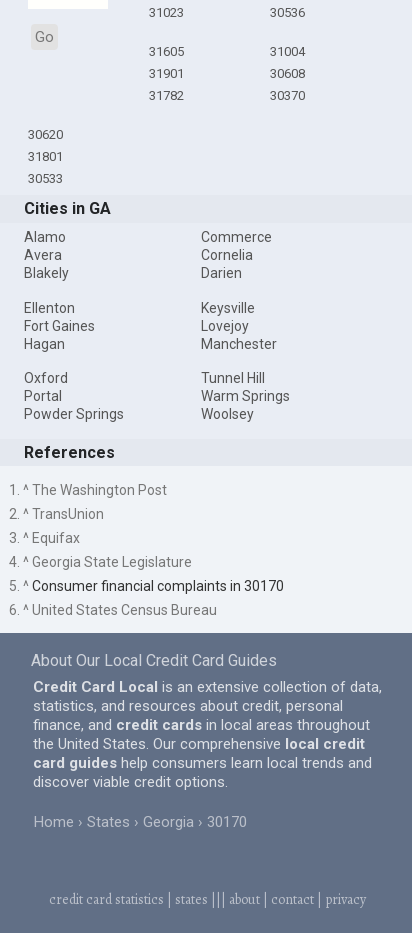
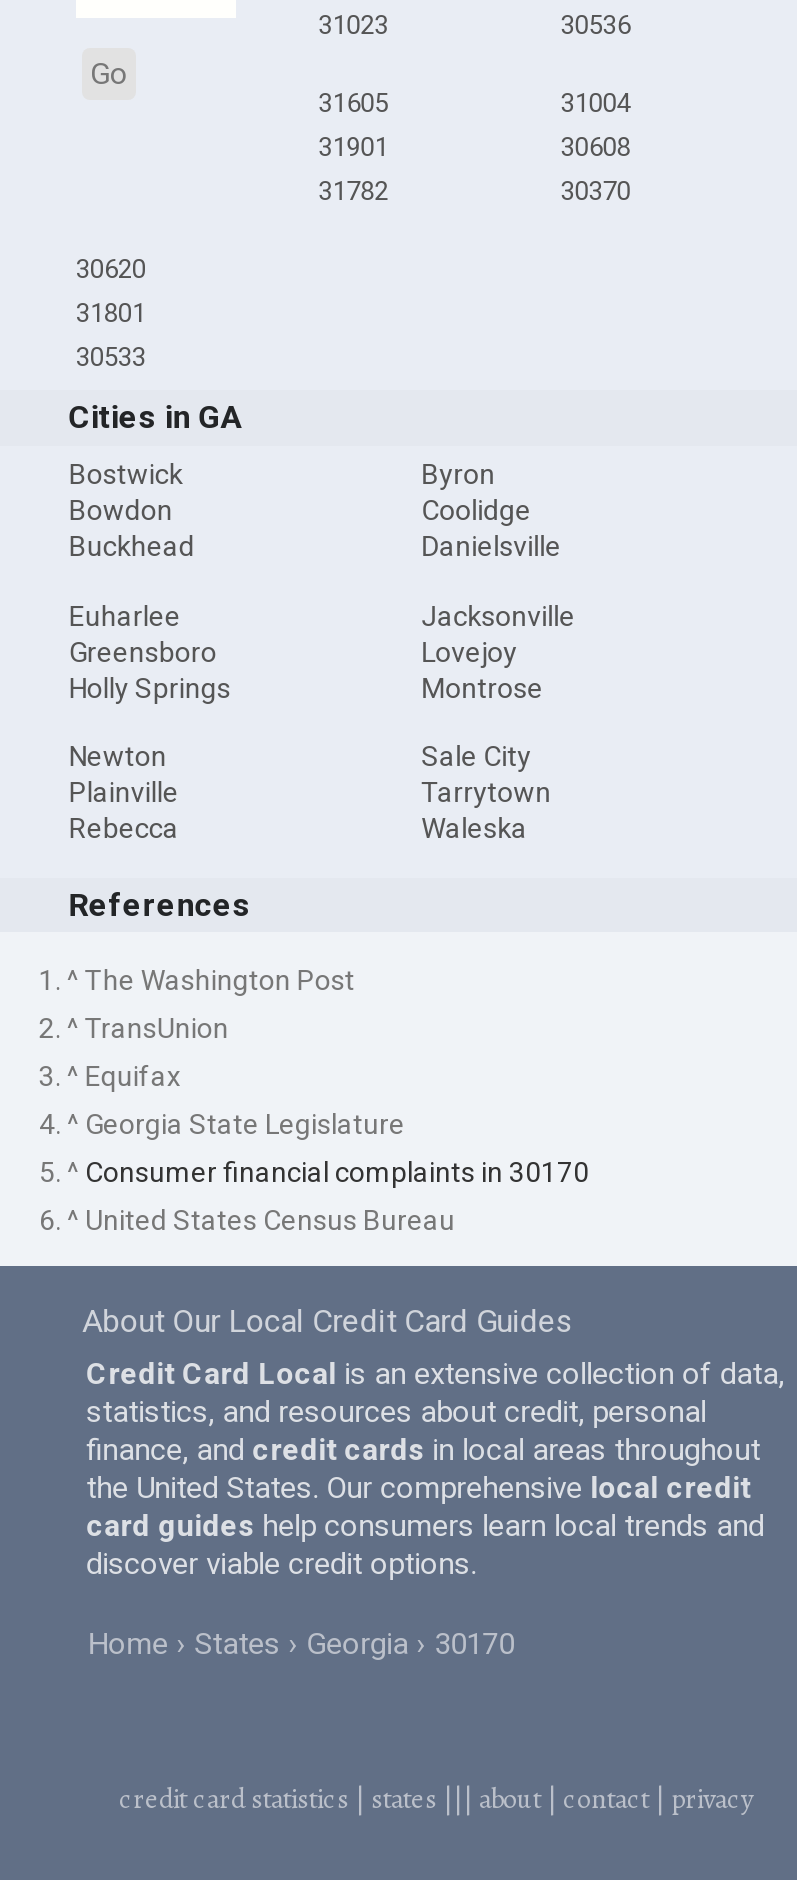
- Alamo
- Avera
- Blakely
+ Bostwick
+ Bowdon
+ Buckhead

- Commerce
- Cornelia
- Darien
+ Byron
+ Coolidge
+ Danielsville

- Ellenton
- Fort Gaines
- Hagan
+ Euharlee
+ Greensboro
+ Holly Springs

- Keysville
+ Jacksonville

- Manchester
+ Montrose

- Oxford
- Portal
- Powder Springs
+ Newton
+ Plainville
+ Rebecca

- Tunnel Hill
- Warm Springs
- Woolsey
+ Sale City
+ Tarrytown
+ Waleska
